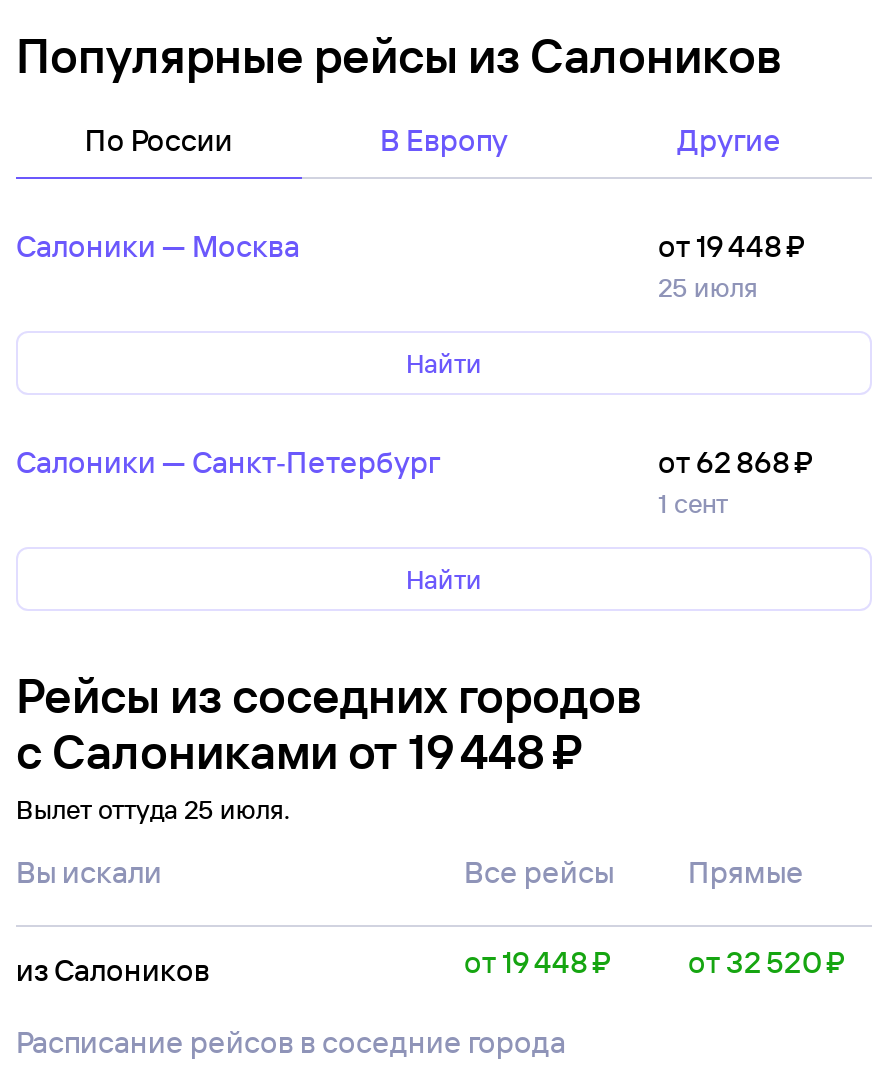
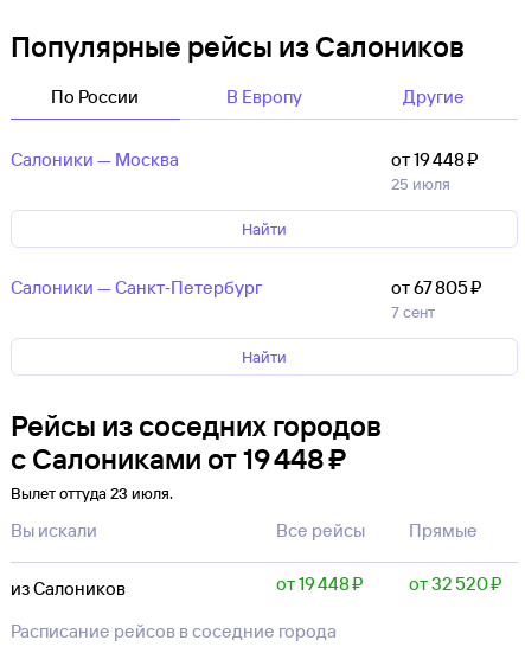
- от 62 868 ₽
+ от 67 805 ₽

- 1 сент
+ 7 сент

- Вылет оттуда 25 июля.
+ Вылет оттуда 23 июля.
